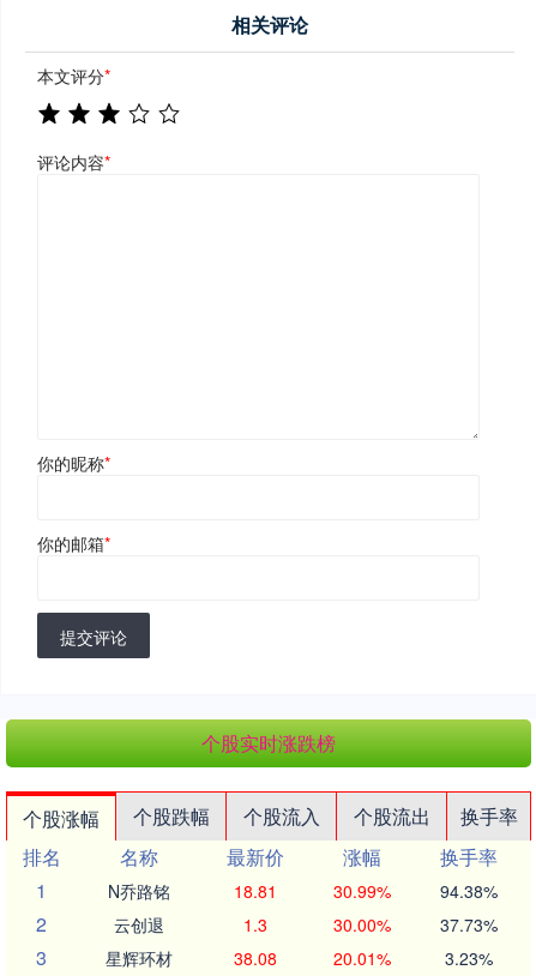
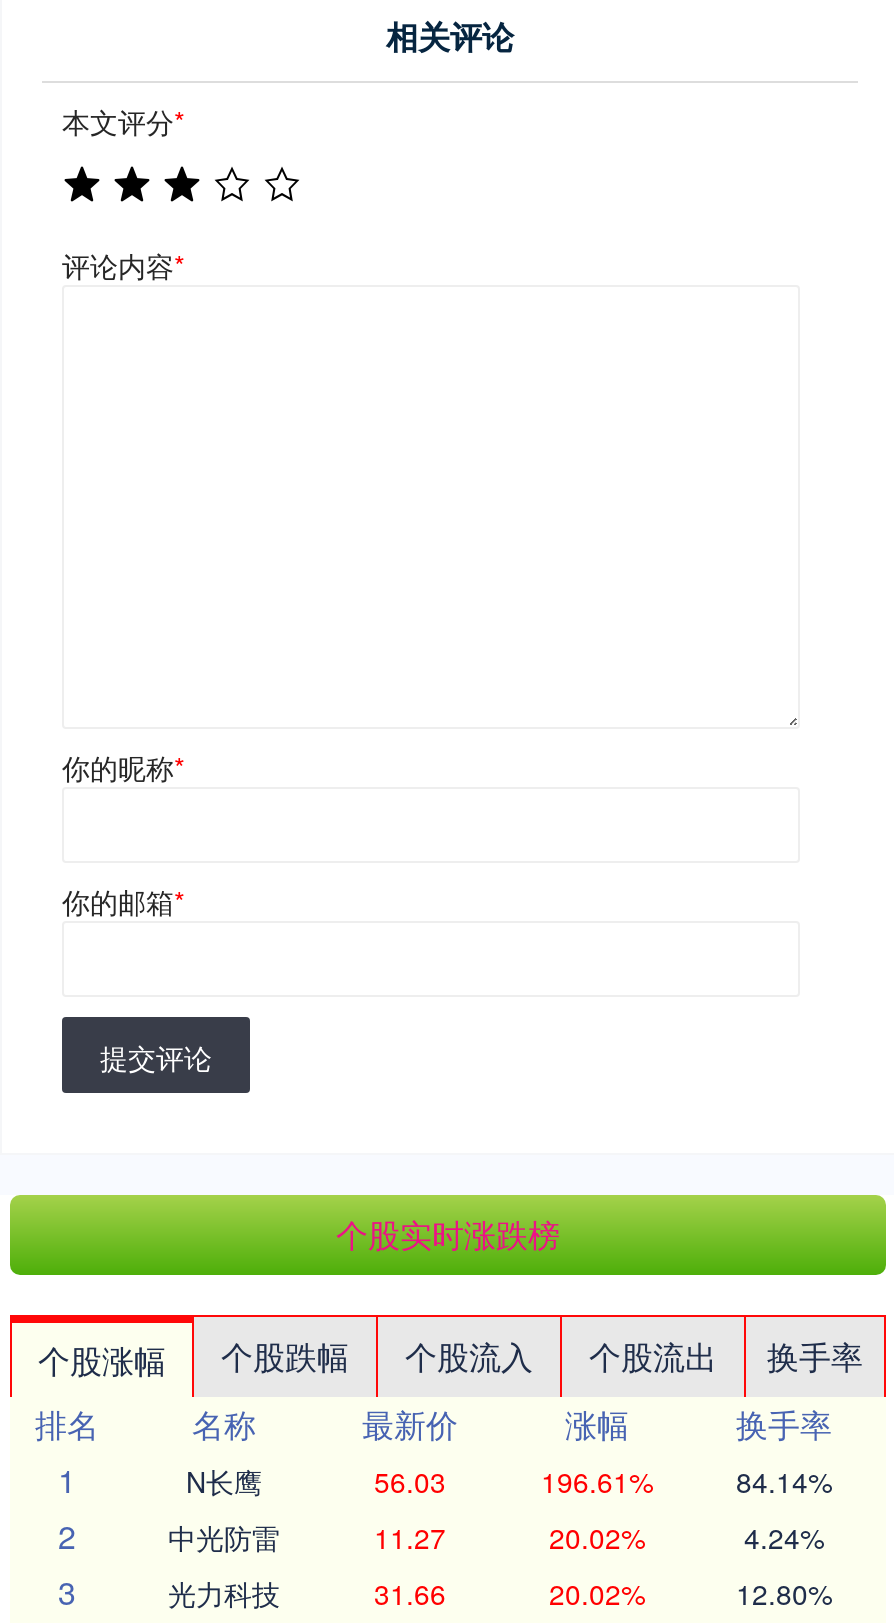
- N乔路铭
- 18.81
- 30.99%
- 94.38%
+ N长鹰
+ 56.03
+ 196.61%
+ 84.14%

- 云创退
- 1.3
- 30.00%
- 37.73%
+ 中光防雷
+ 11.27
+ 20.02%
+ 4.24%

- 星辉环材
- 38.08
- 20.01%
- 3.23%
+ 光力科技
+ 31.66
+ 20.02%
+ 12.80%
